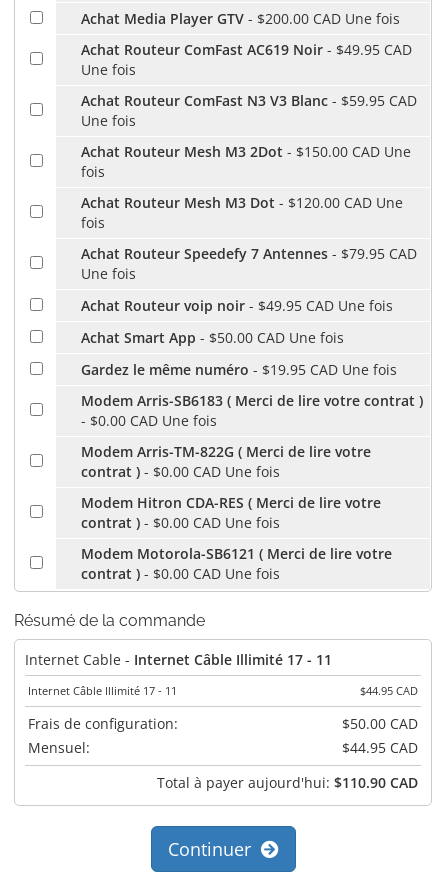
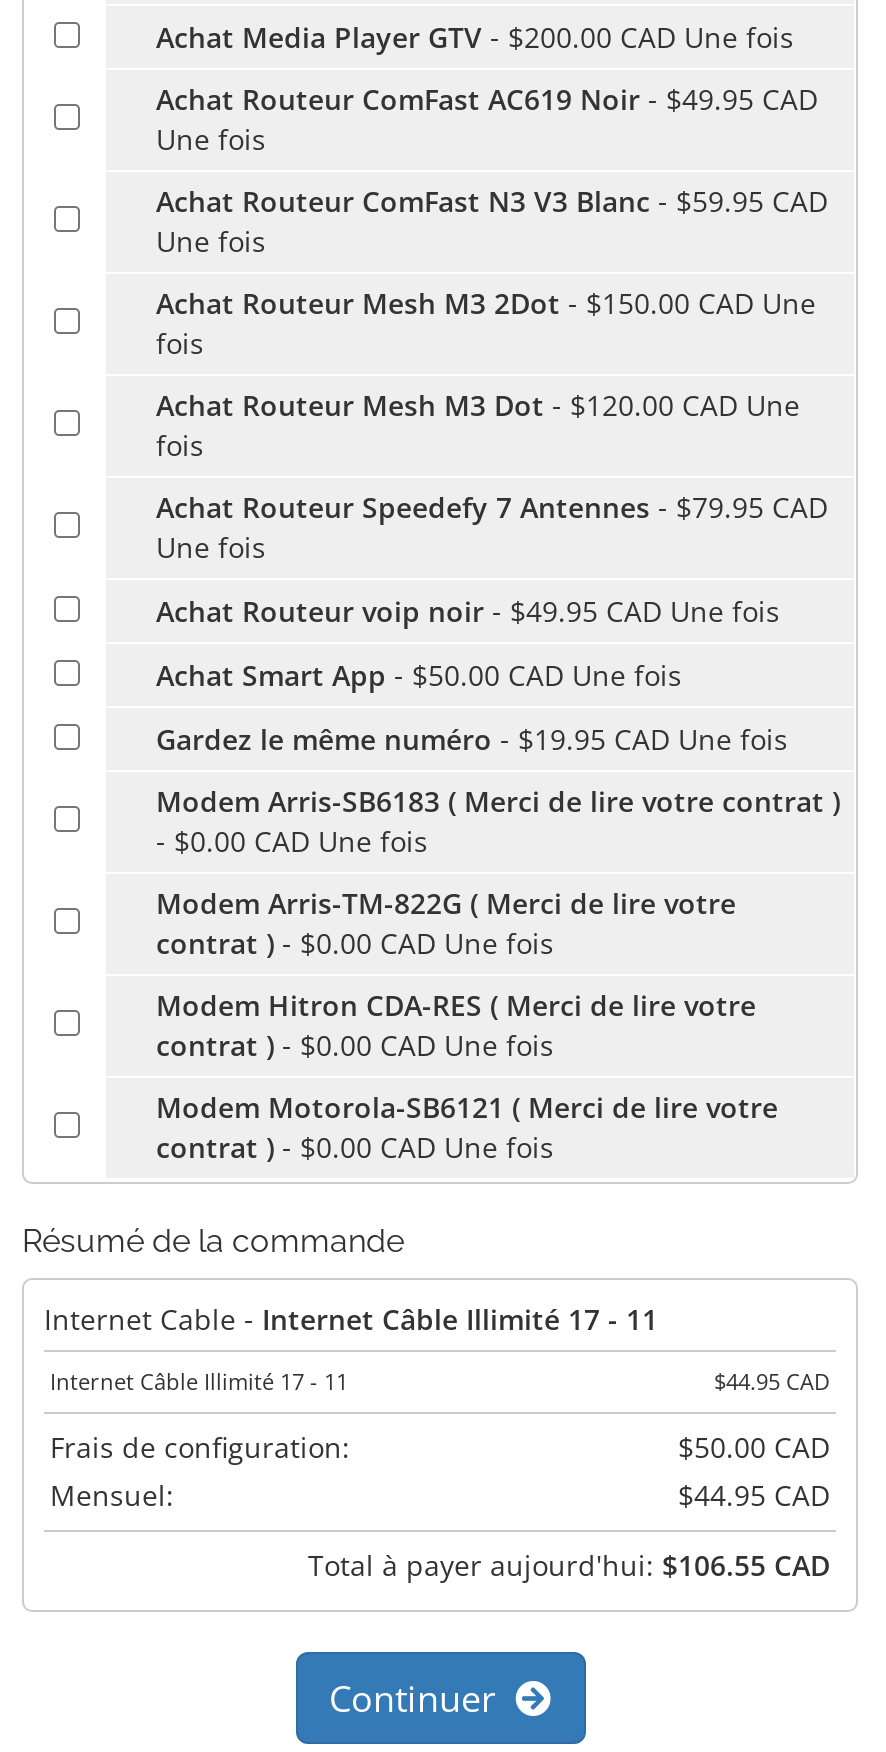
- Total à payer aujourd'hui: $110.90 CAD
+ Total à payer aujourd'hui: $106.55 CAD
